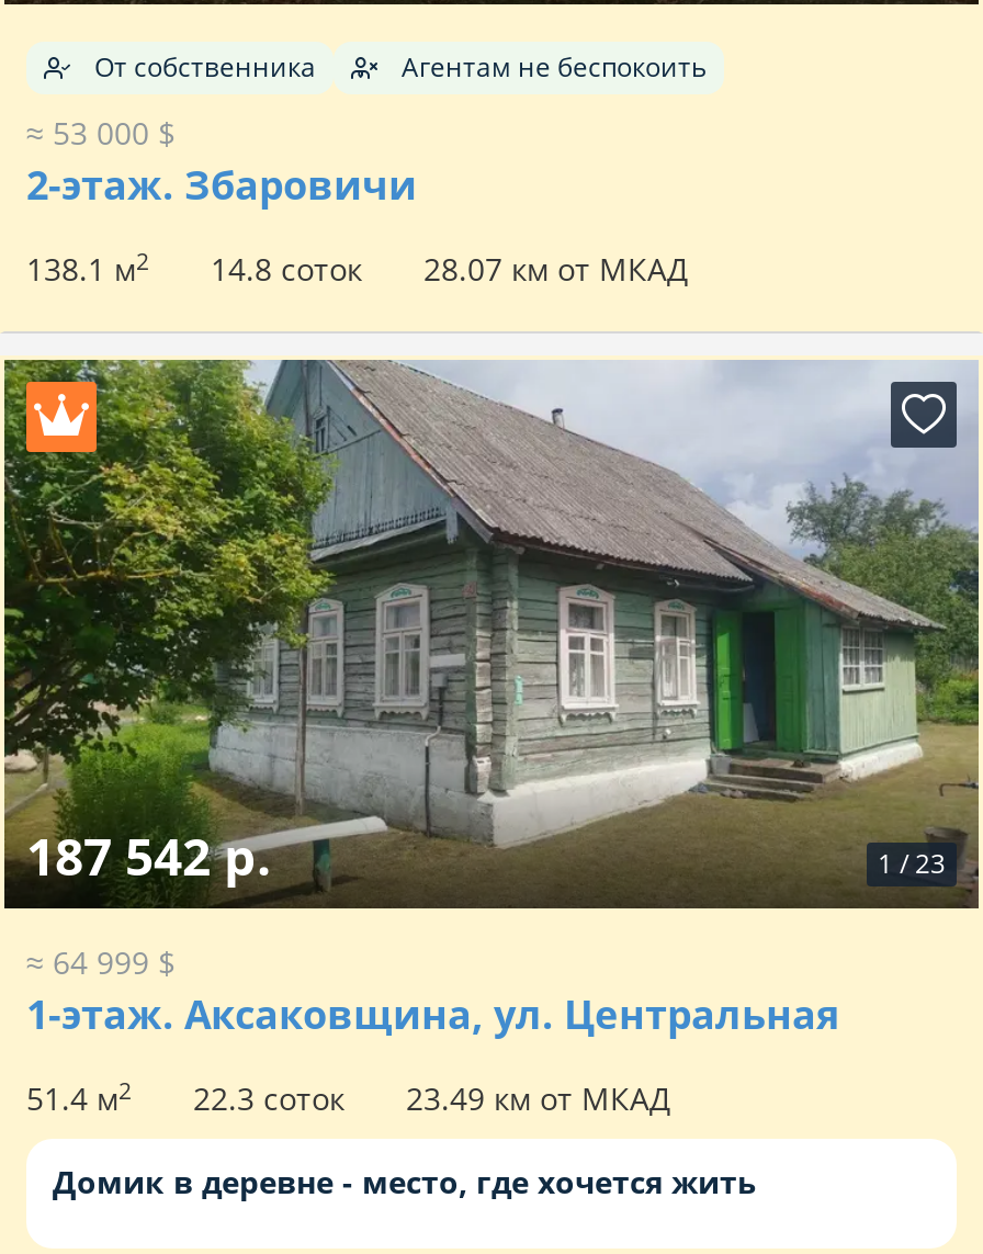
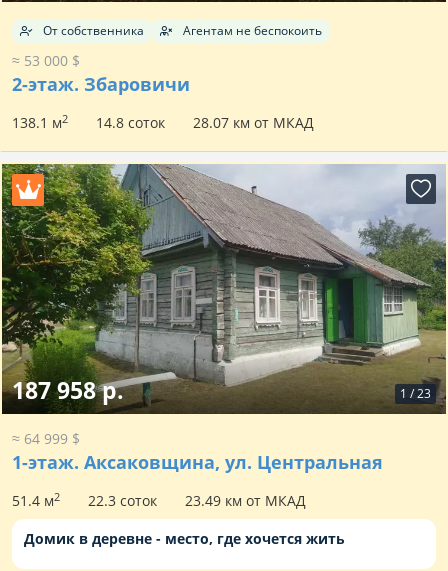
- 187 542 р.
+ 187 958 р.
